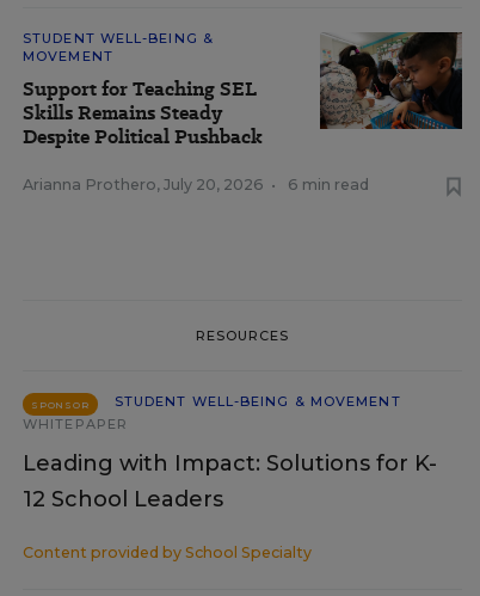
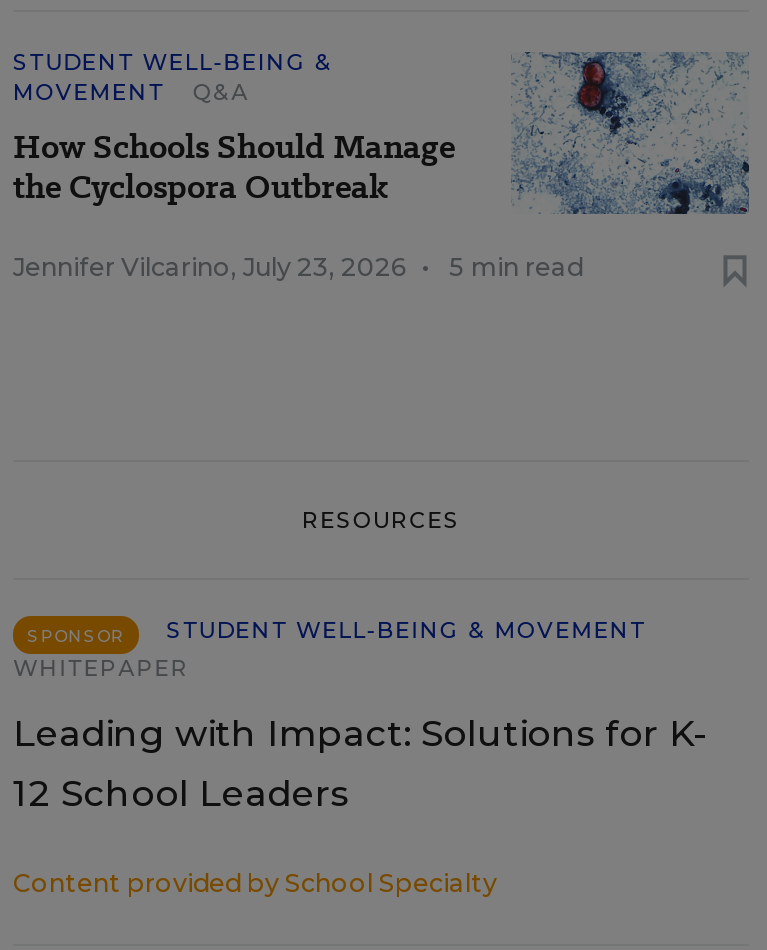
- [image]
- Arianna Prothero, July 20, 2026 •
- 6 min read
+ [image]
+ Jennifer Vilcarino, July 23, 2026 •
+ 5 min read

- Support for Teaching SEL
- Skills Remains Steady
- Despite Political Pushback
+ Q&A
+ How Schools Should Manage
+ the Cyclospora Outbreak
